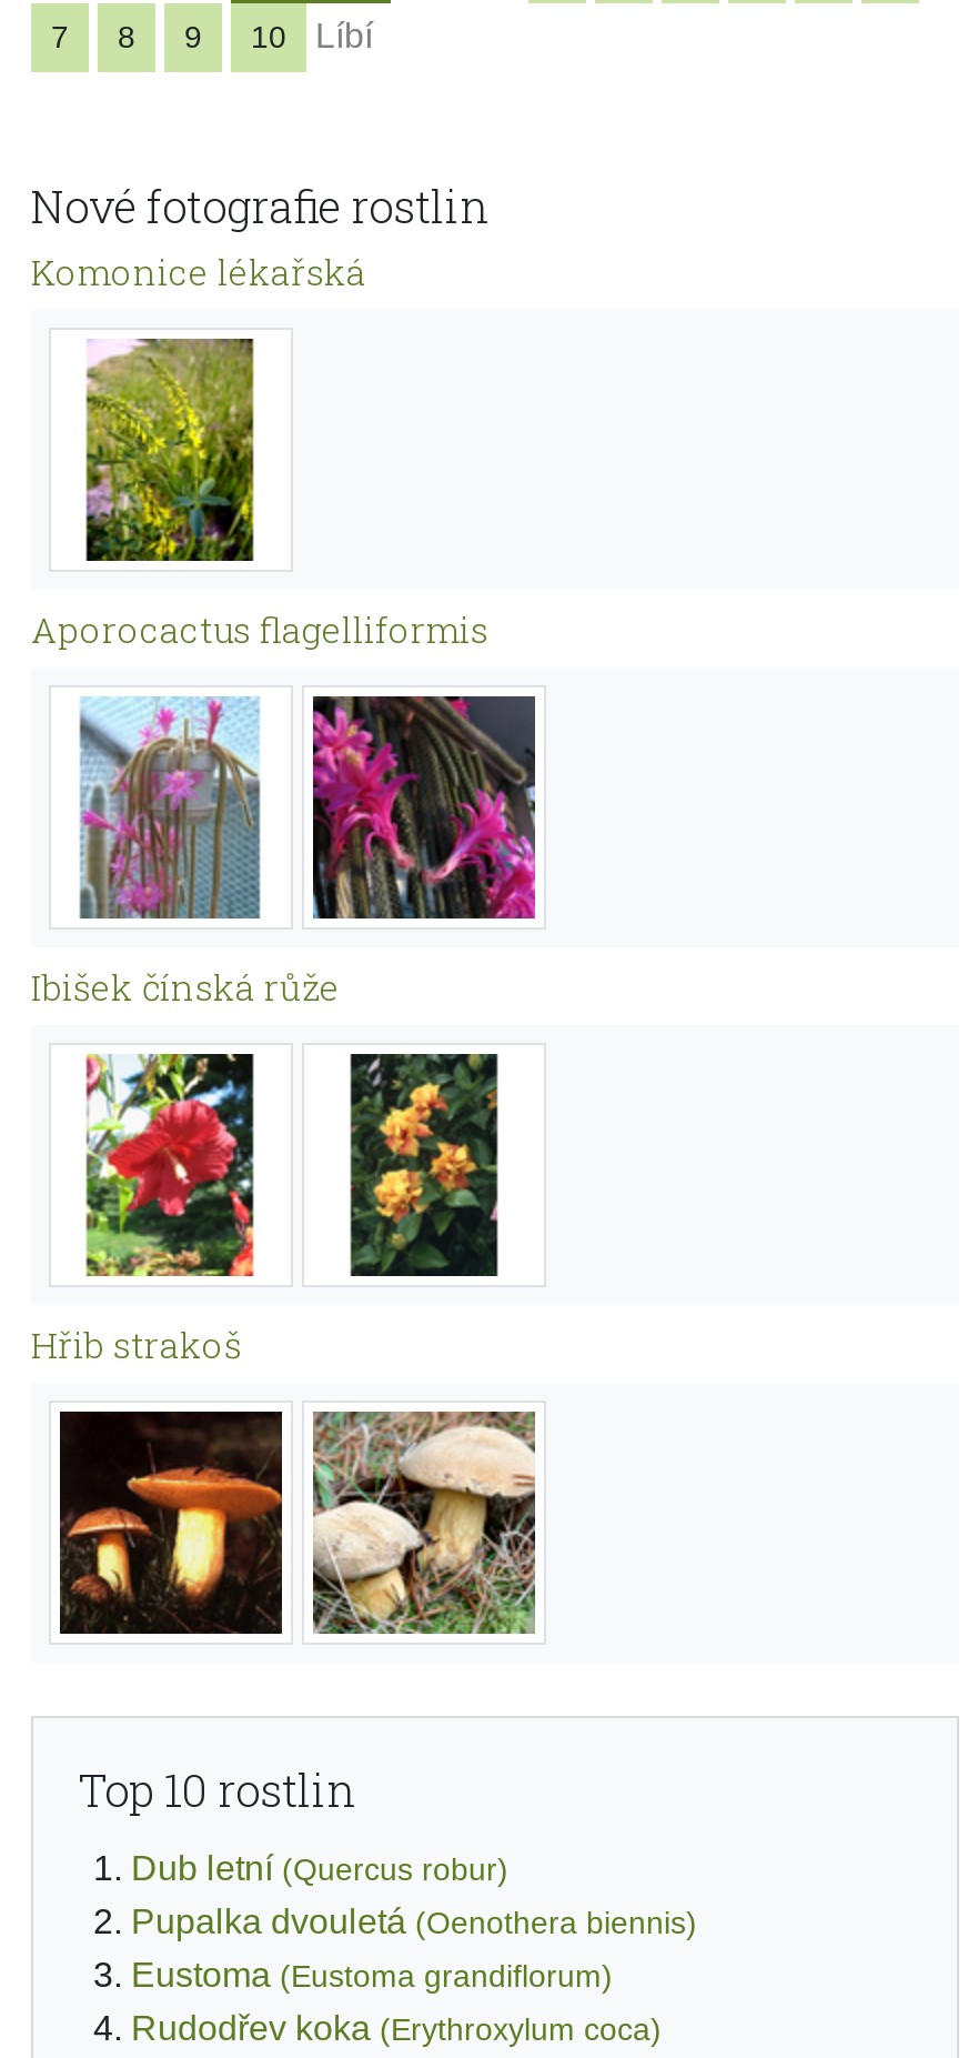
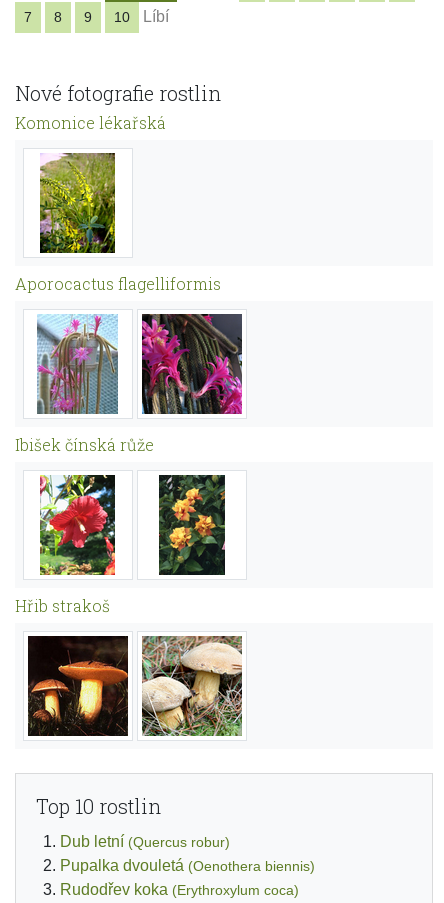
- Eustoma (Eustoma grandiflorum)
